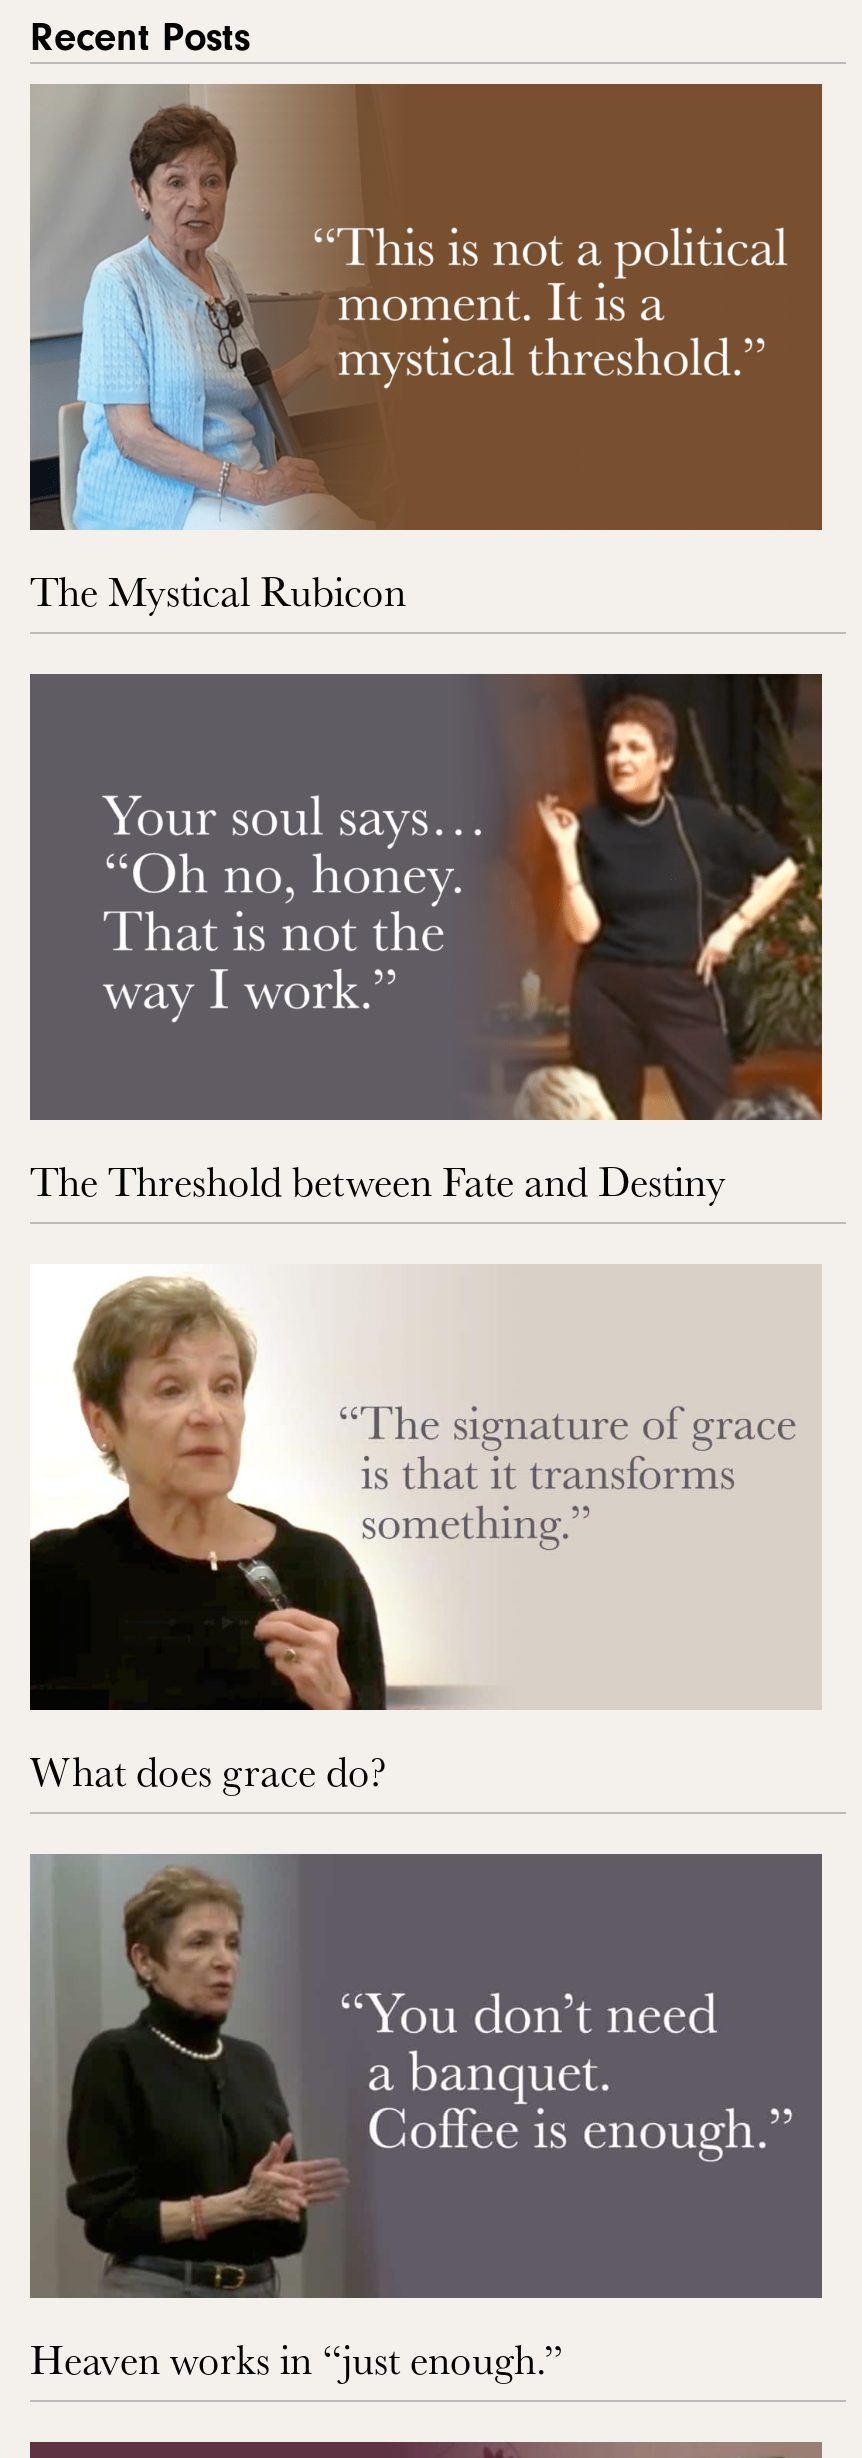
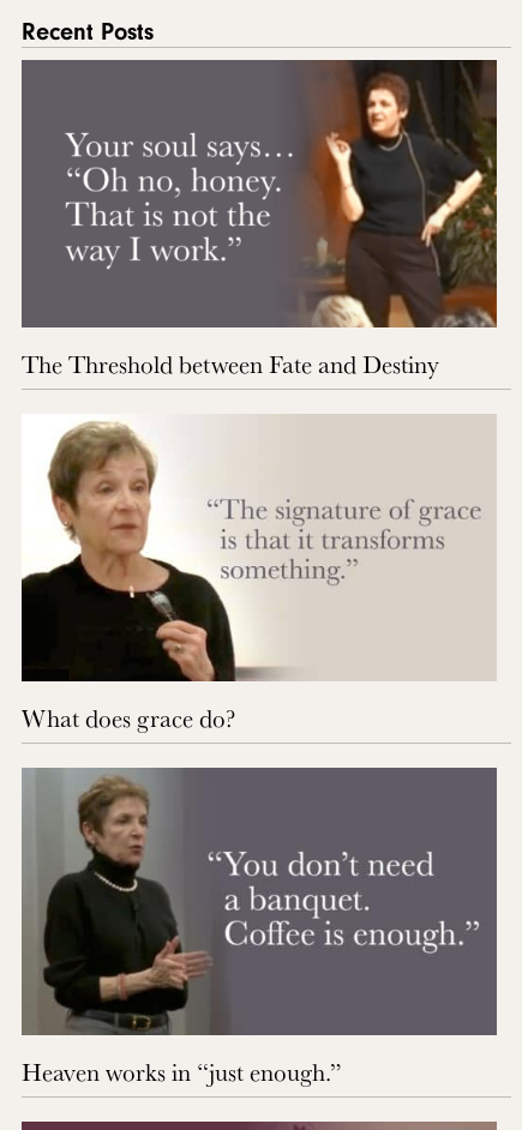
- [image]
- The Mystical Rubicon
